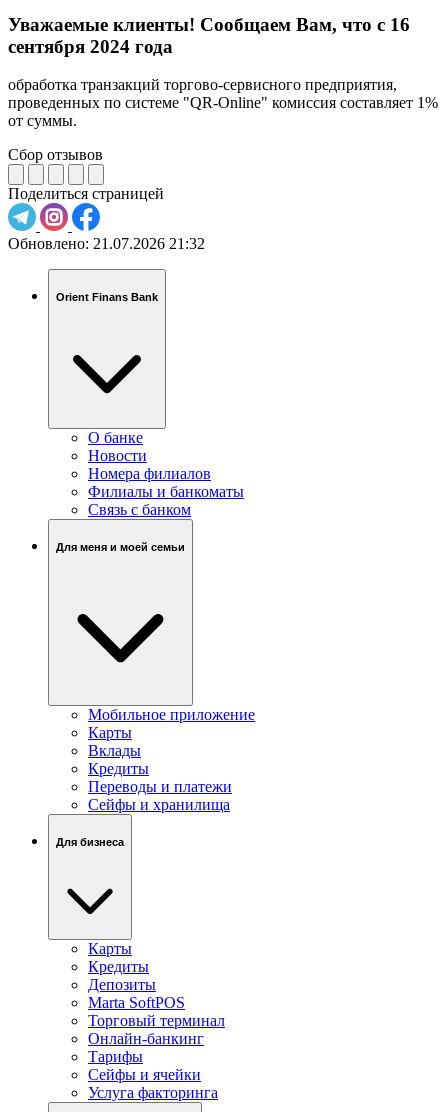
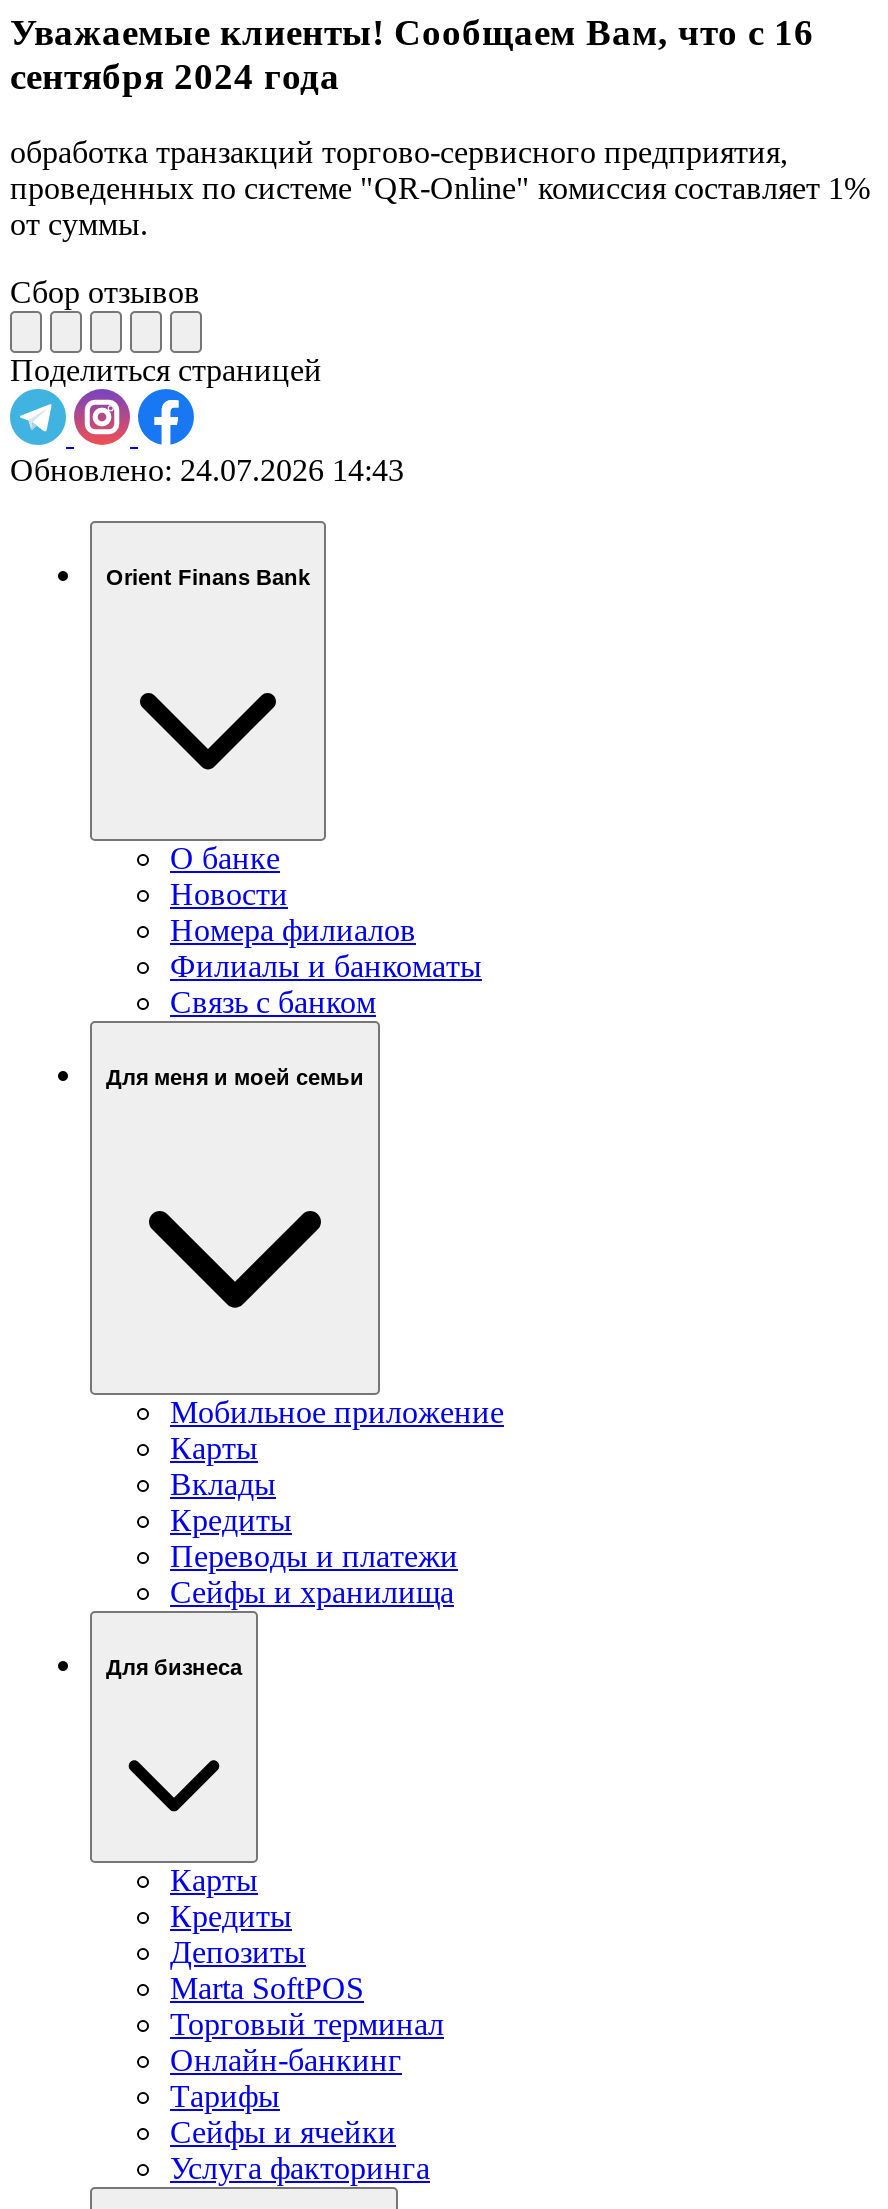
- Обновлено: 21.07.2026 21:32
+ Обновлено: 24.07.2026 14:43
